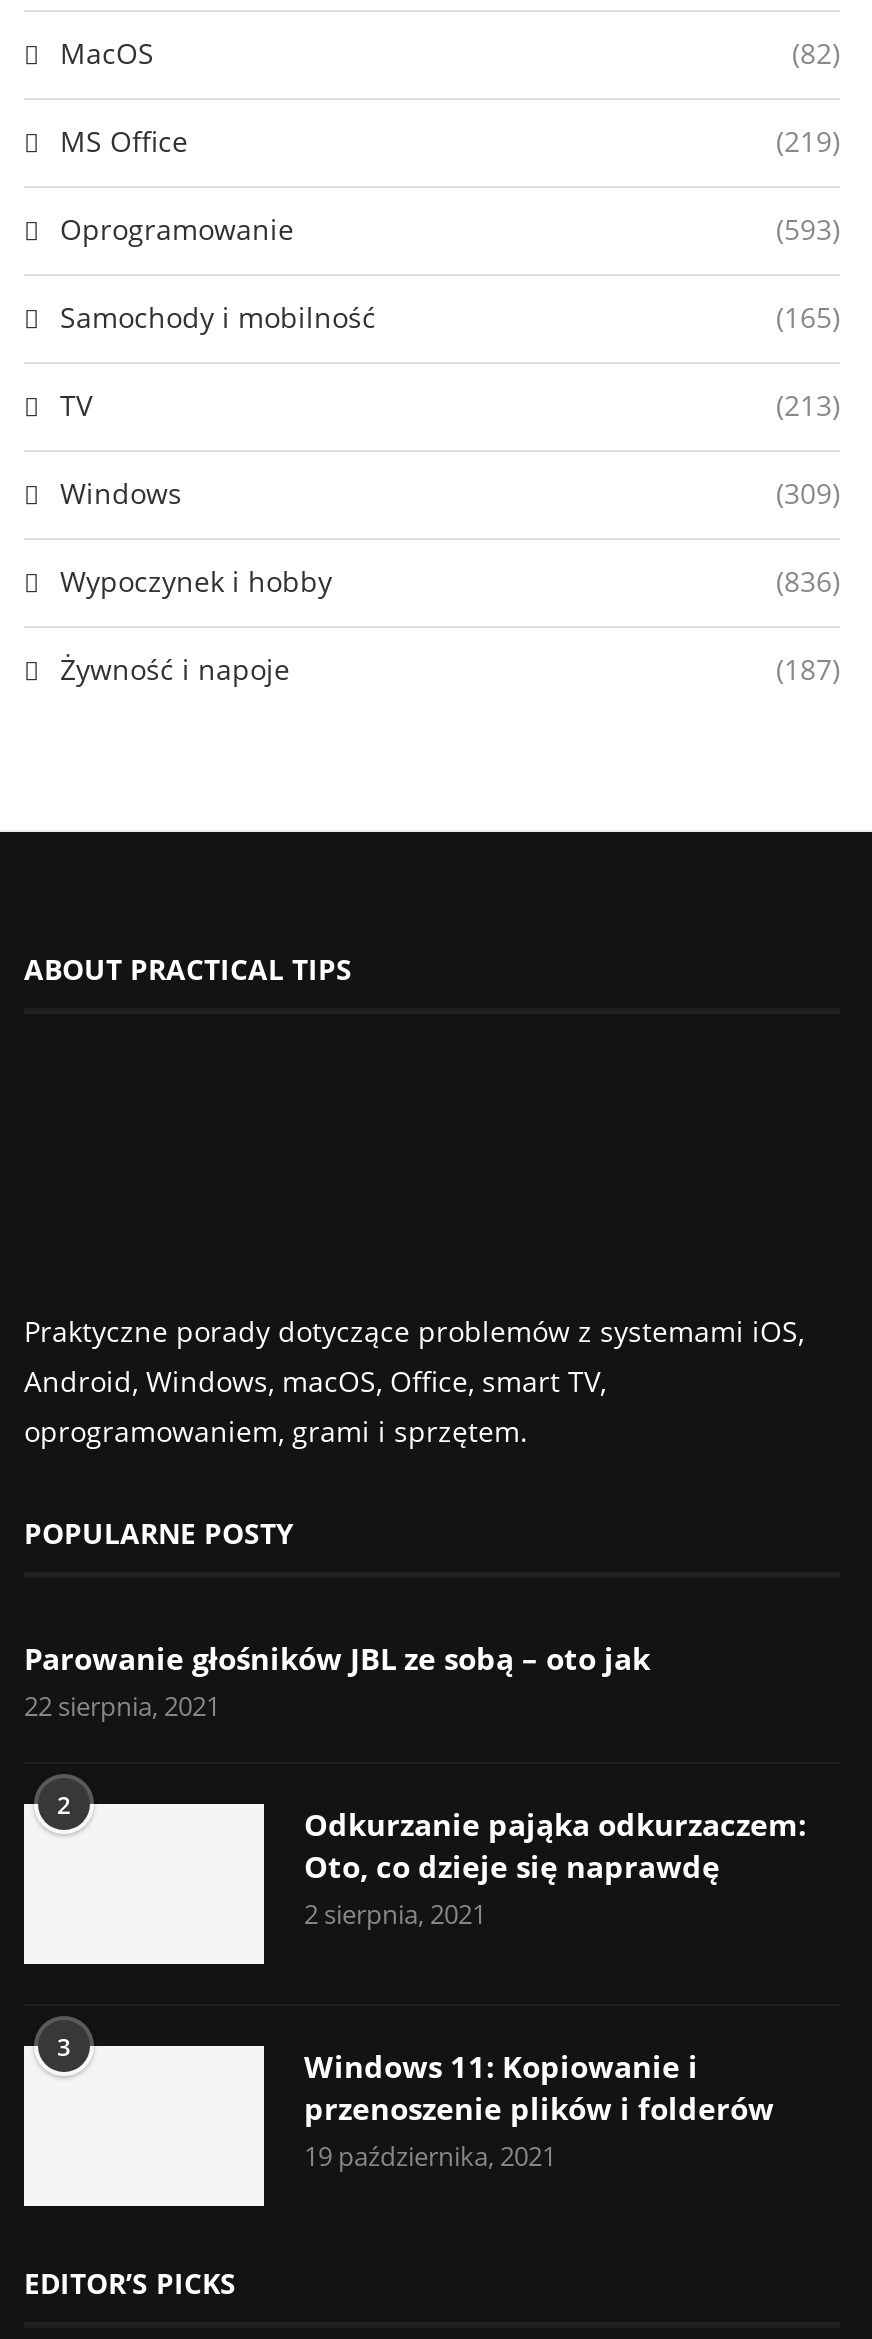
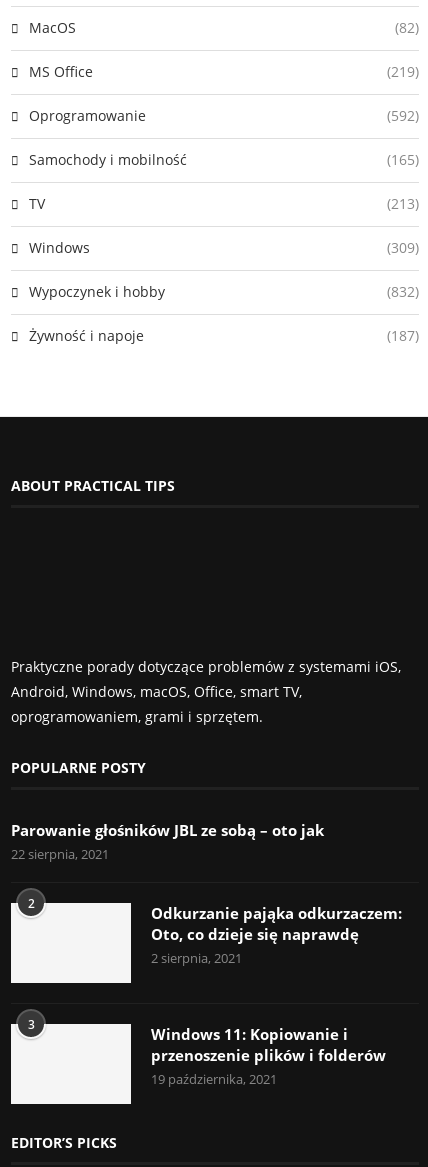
- (593)
+ (592)

- (836)
+ (832)
